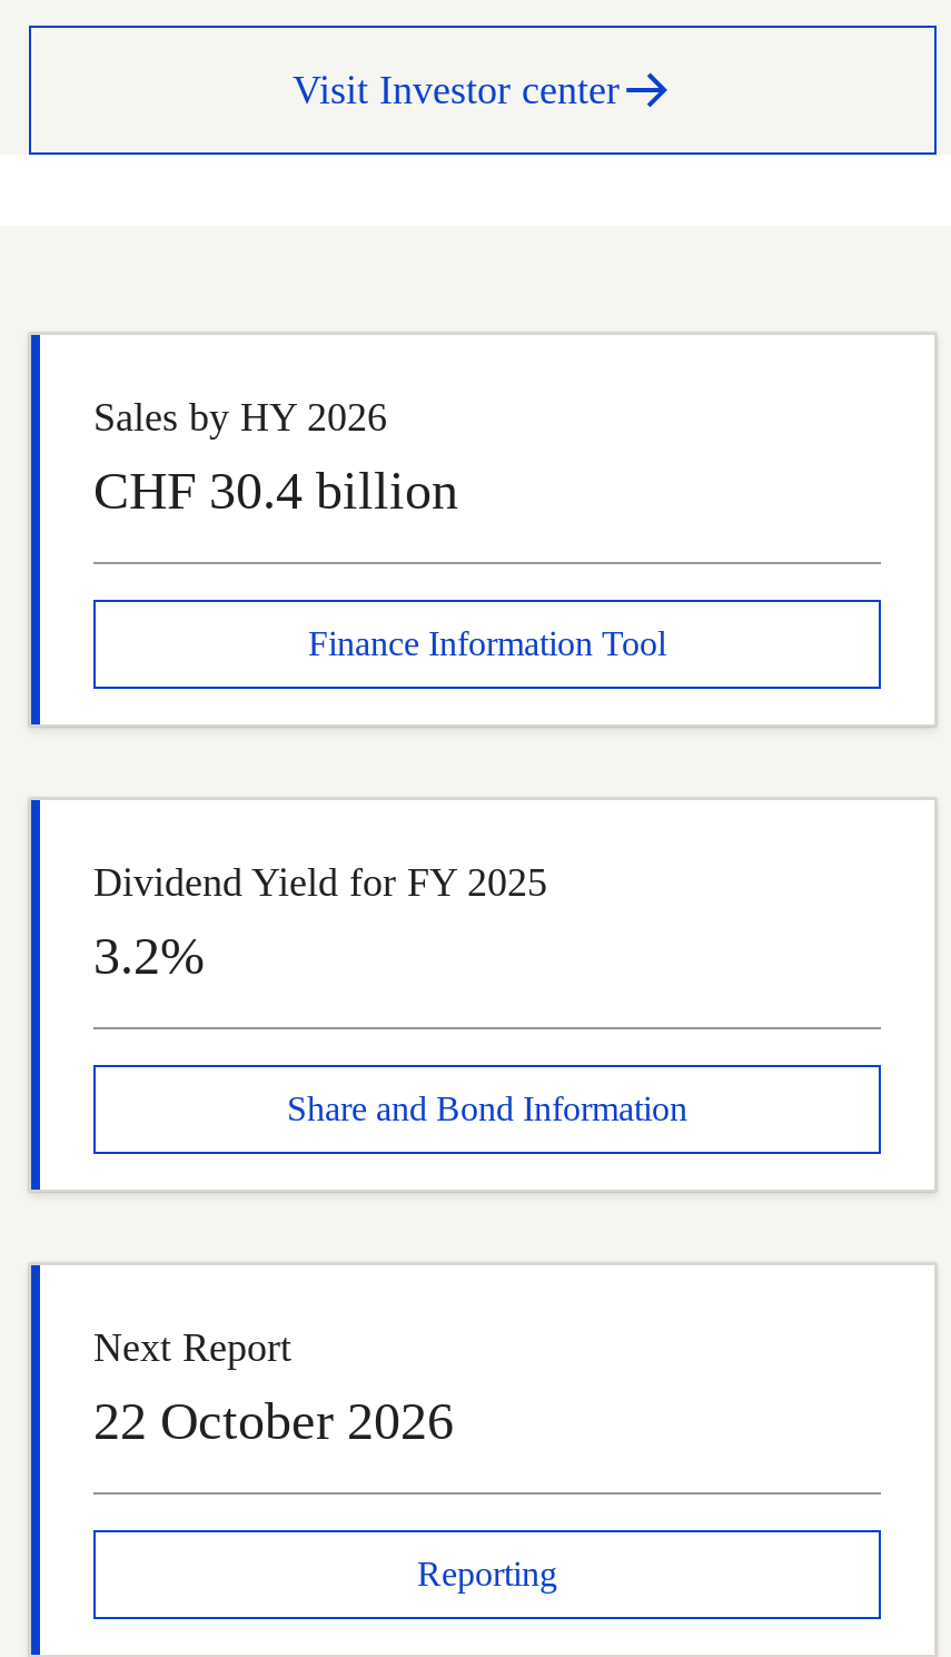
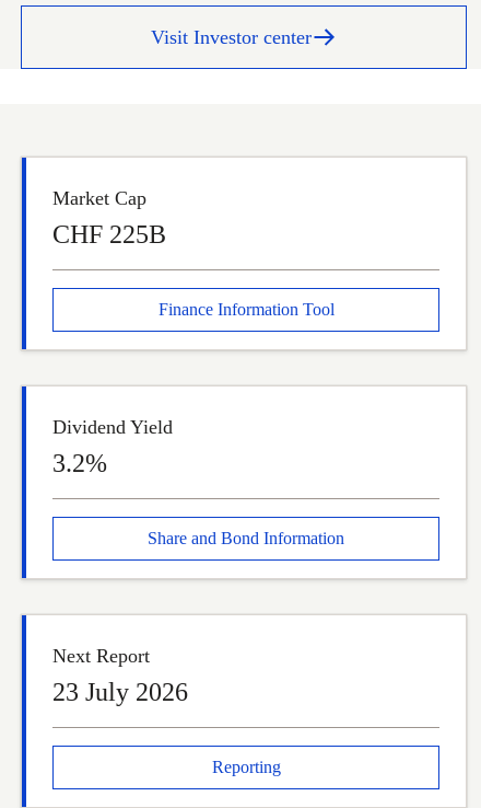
- Sales by HY 2026
- CHF 30.4 billion
+ Market Cap
+ CHF 225B

- Dividend Yield for FY 2025
+ Dividend Yield

- 22 October 2026
+ 23 July 2026
